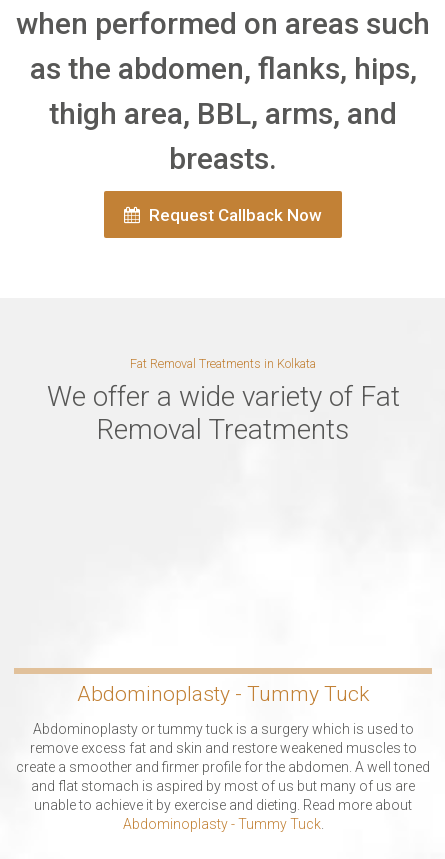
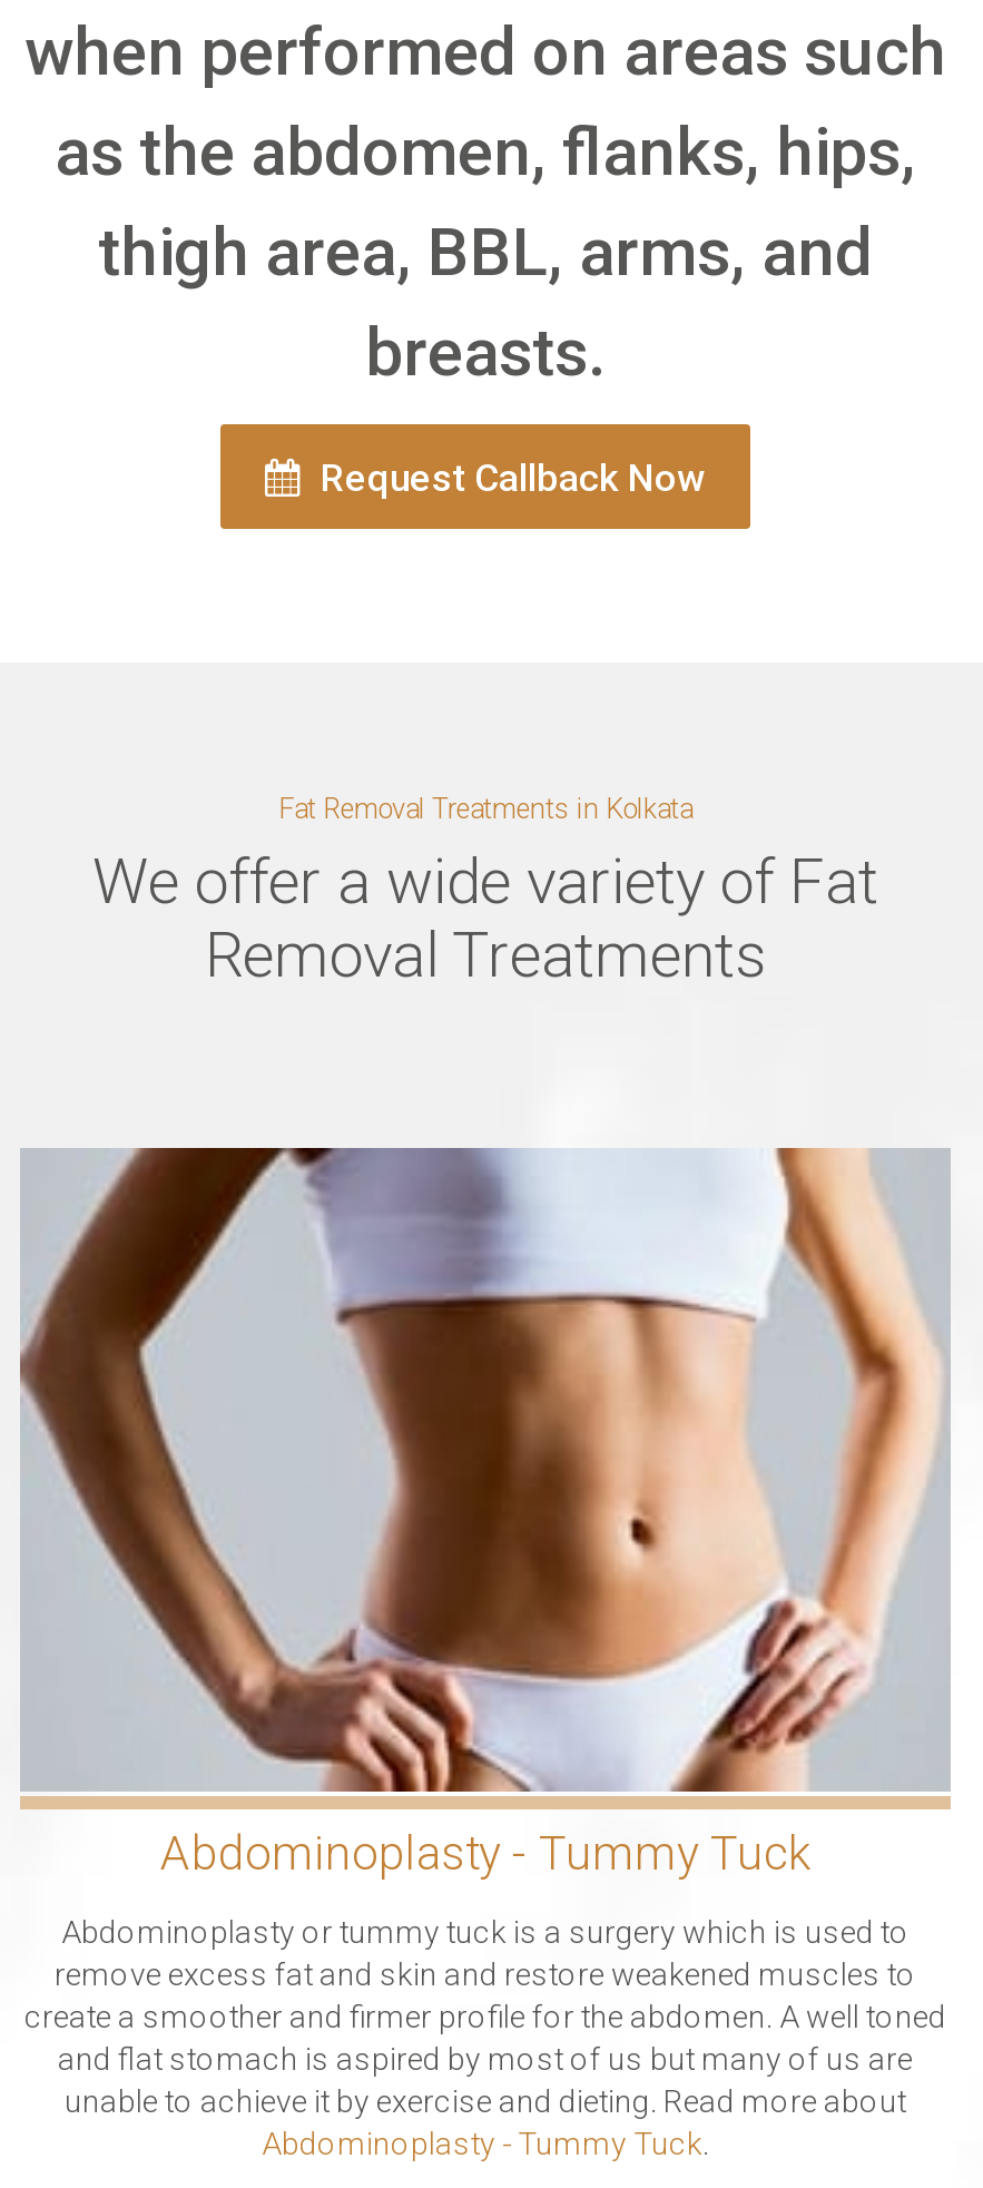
+ [image]
